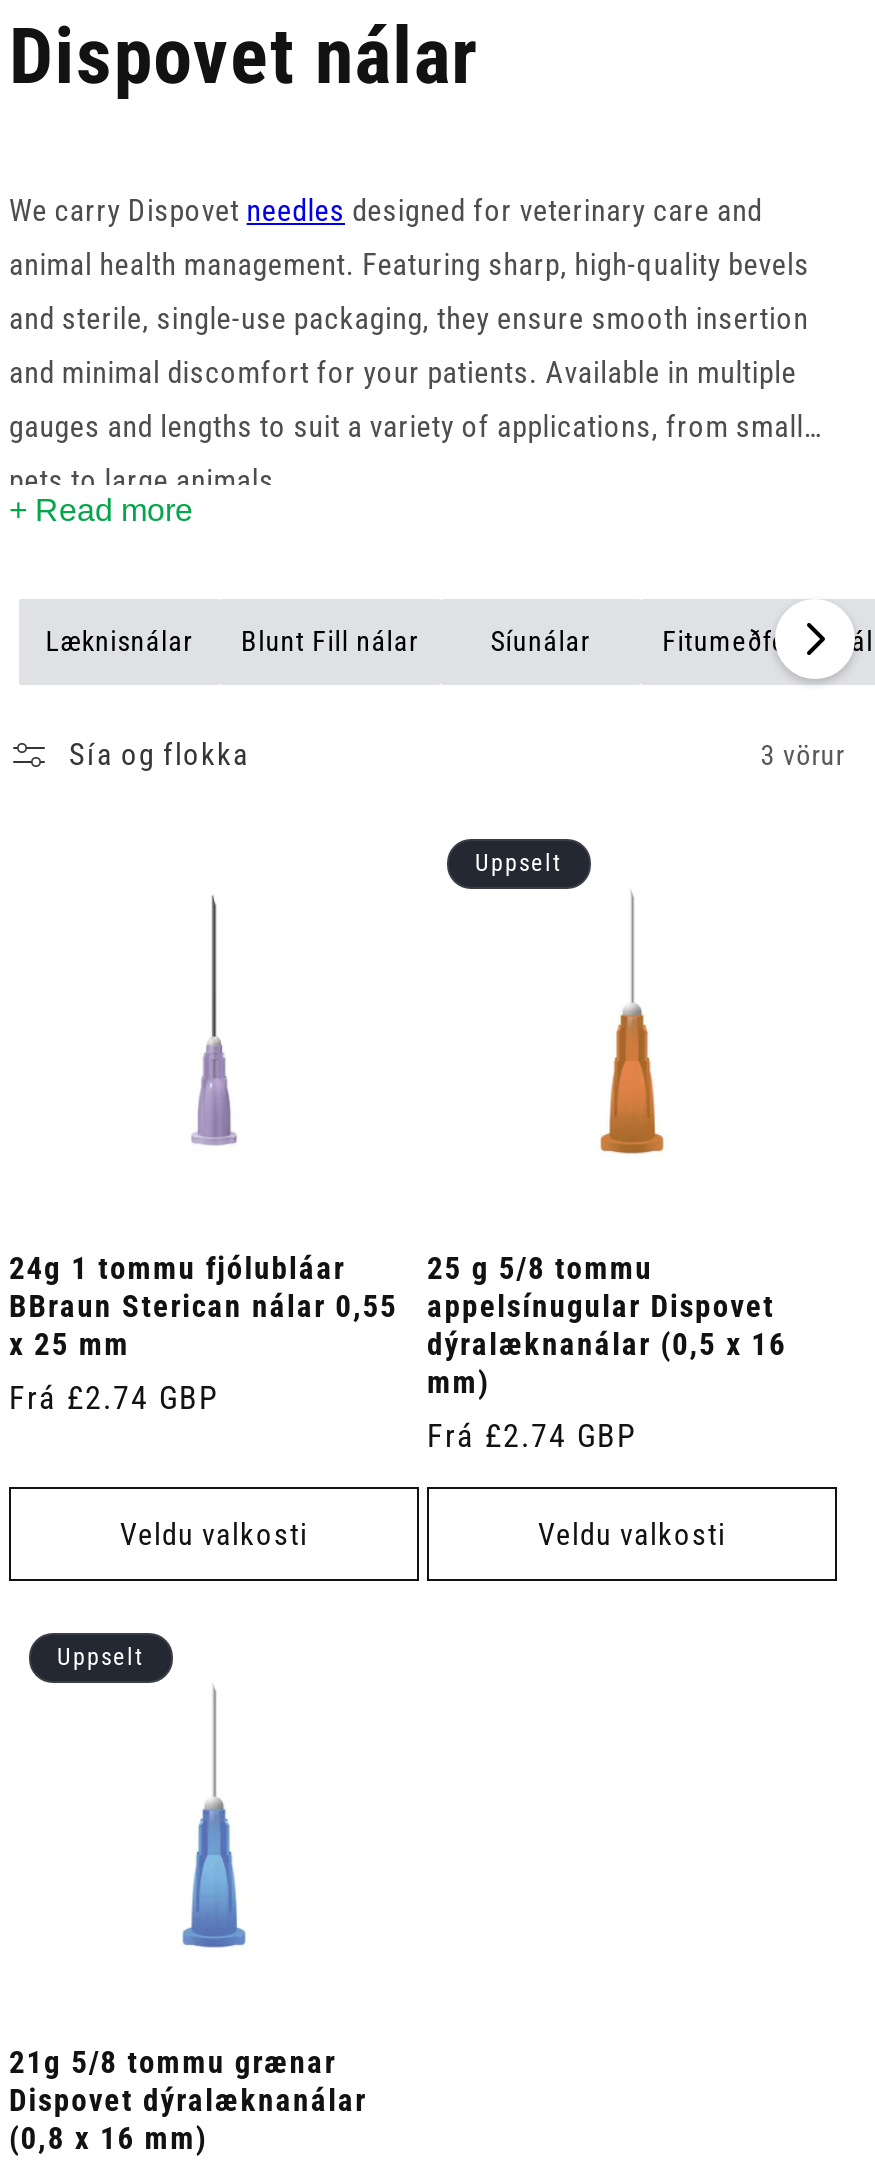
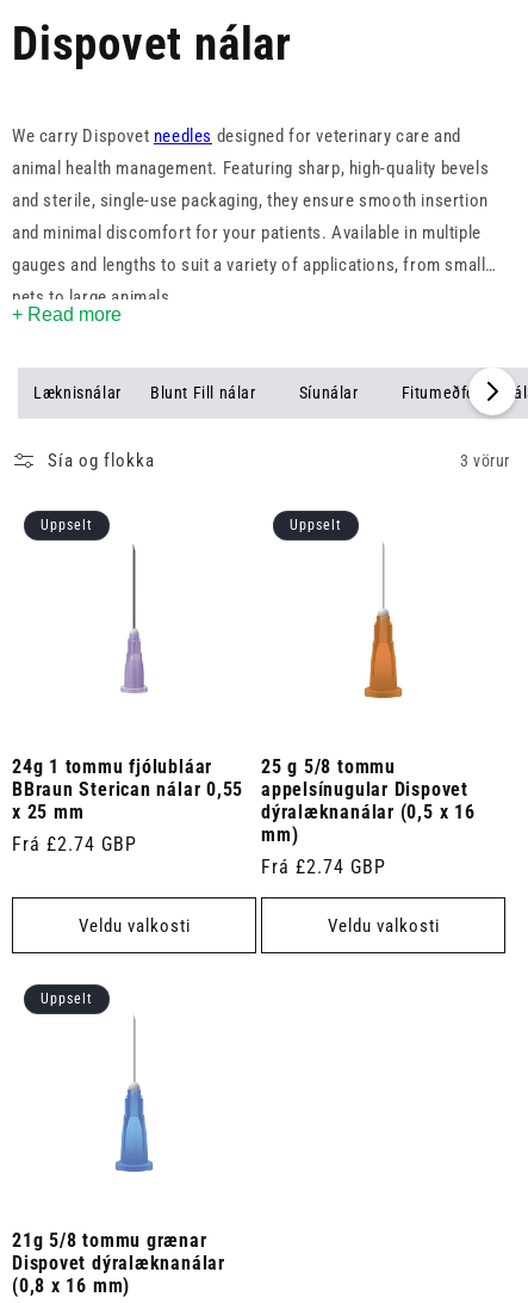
+ Uppselt
